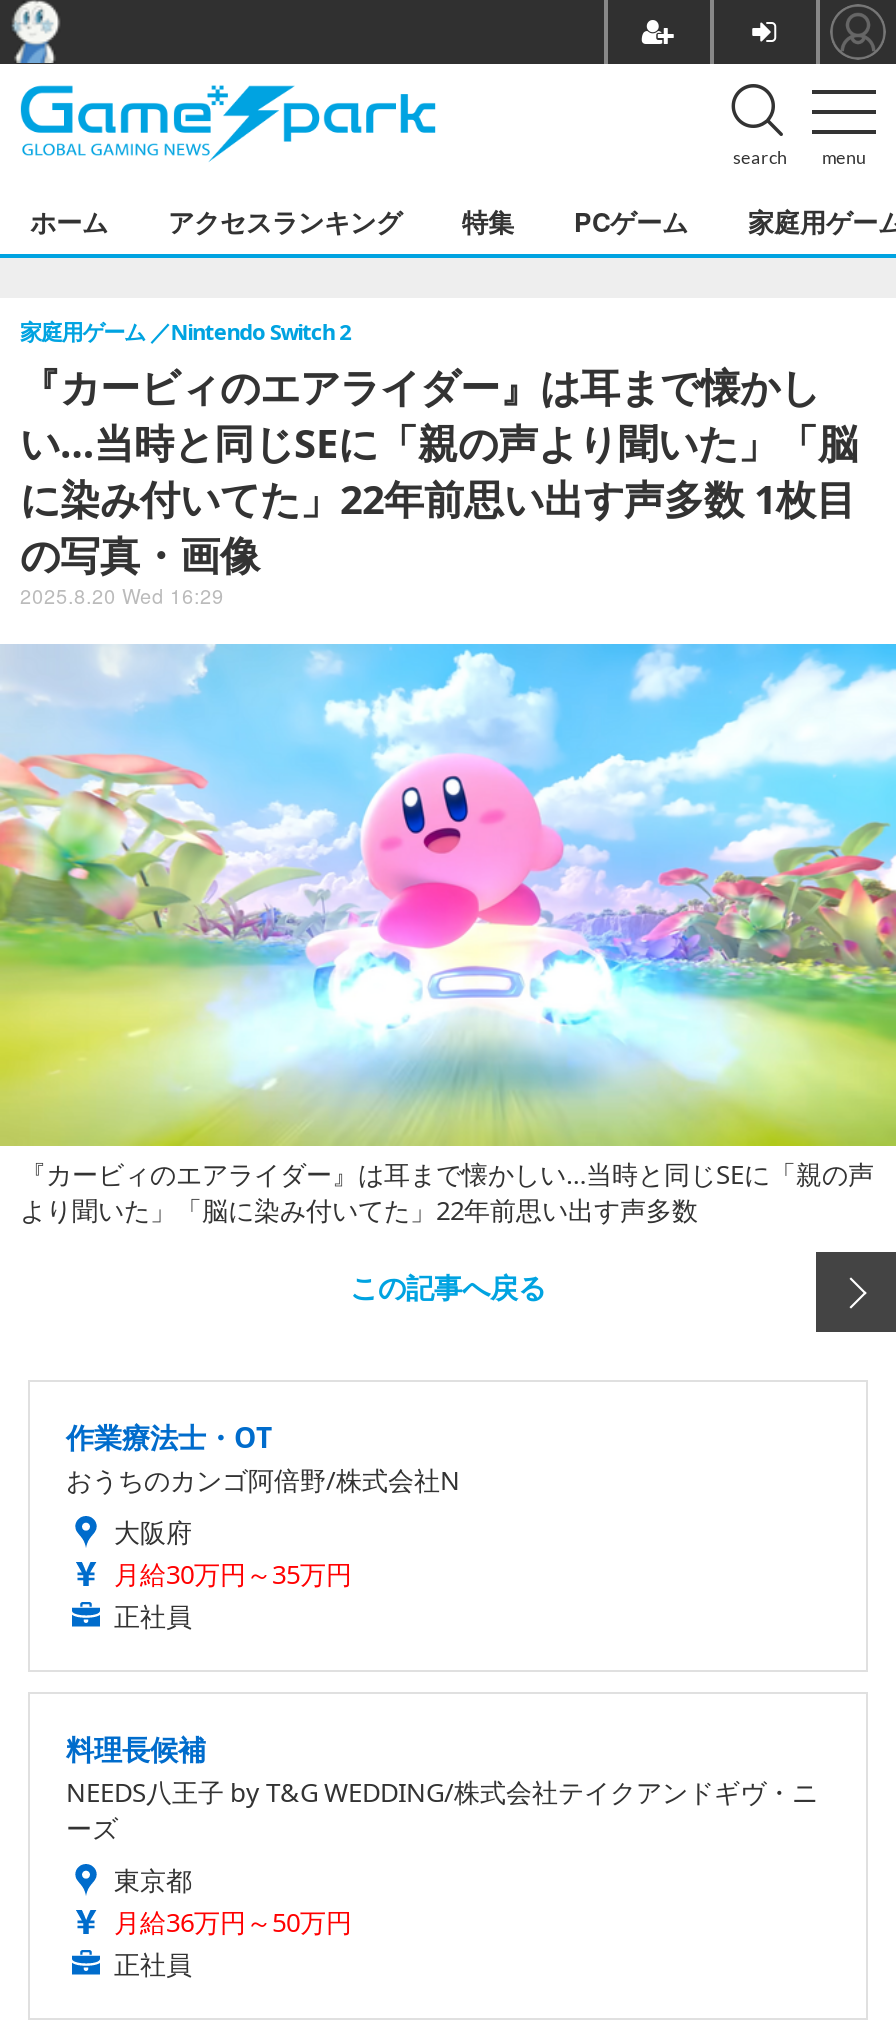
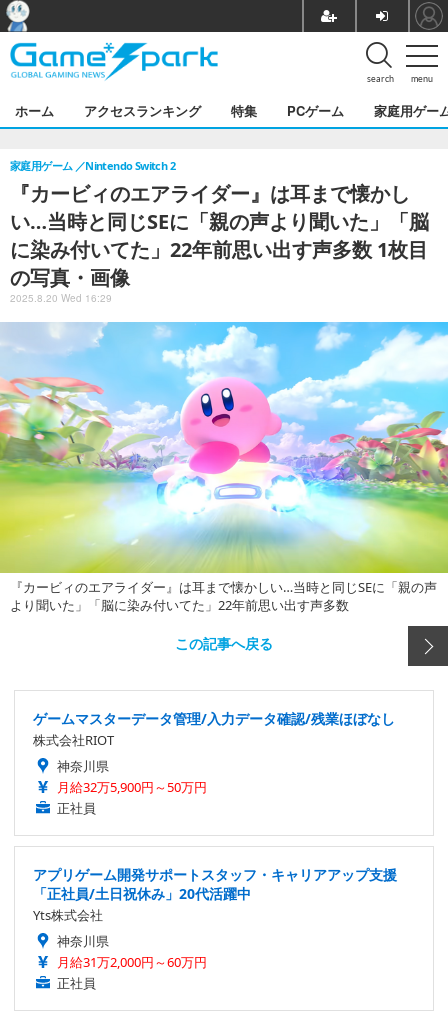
- 作業療法士・OT
- おうちのカンゴ阿倍野/株式会社N
- 大阪府
- 月給30万円～35万円
+ ゲームマスターデータ管理/入力データ確認/残業ほぼなし
+ 株式会社RIOT
+ 神奈川県
+ 月給32万5,900円～50万円

- 料理長候補
- NEEDS八王子 by T&G WEDDING/株式会社テイクアンドギヴ・ニ
- ーズ
- 東京都
- 月給36万円～50万円
+ アプリゲーム開発サポートスタッフ・キャリアアップ支援
+ 「正社員/土日祝休み」20代活躍中
+ Yts株式会社
+ 神奈川県
+ 月給31万2,000円～60万円
